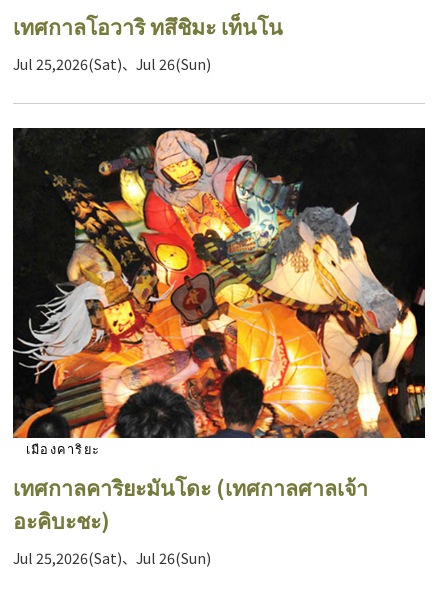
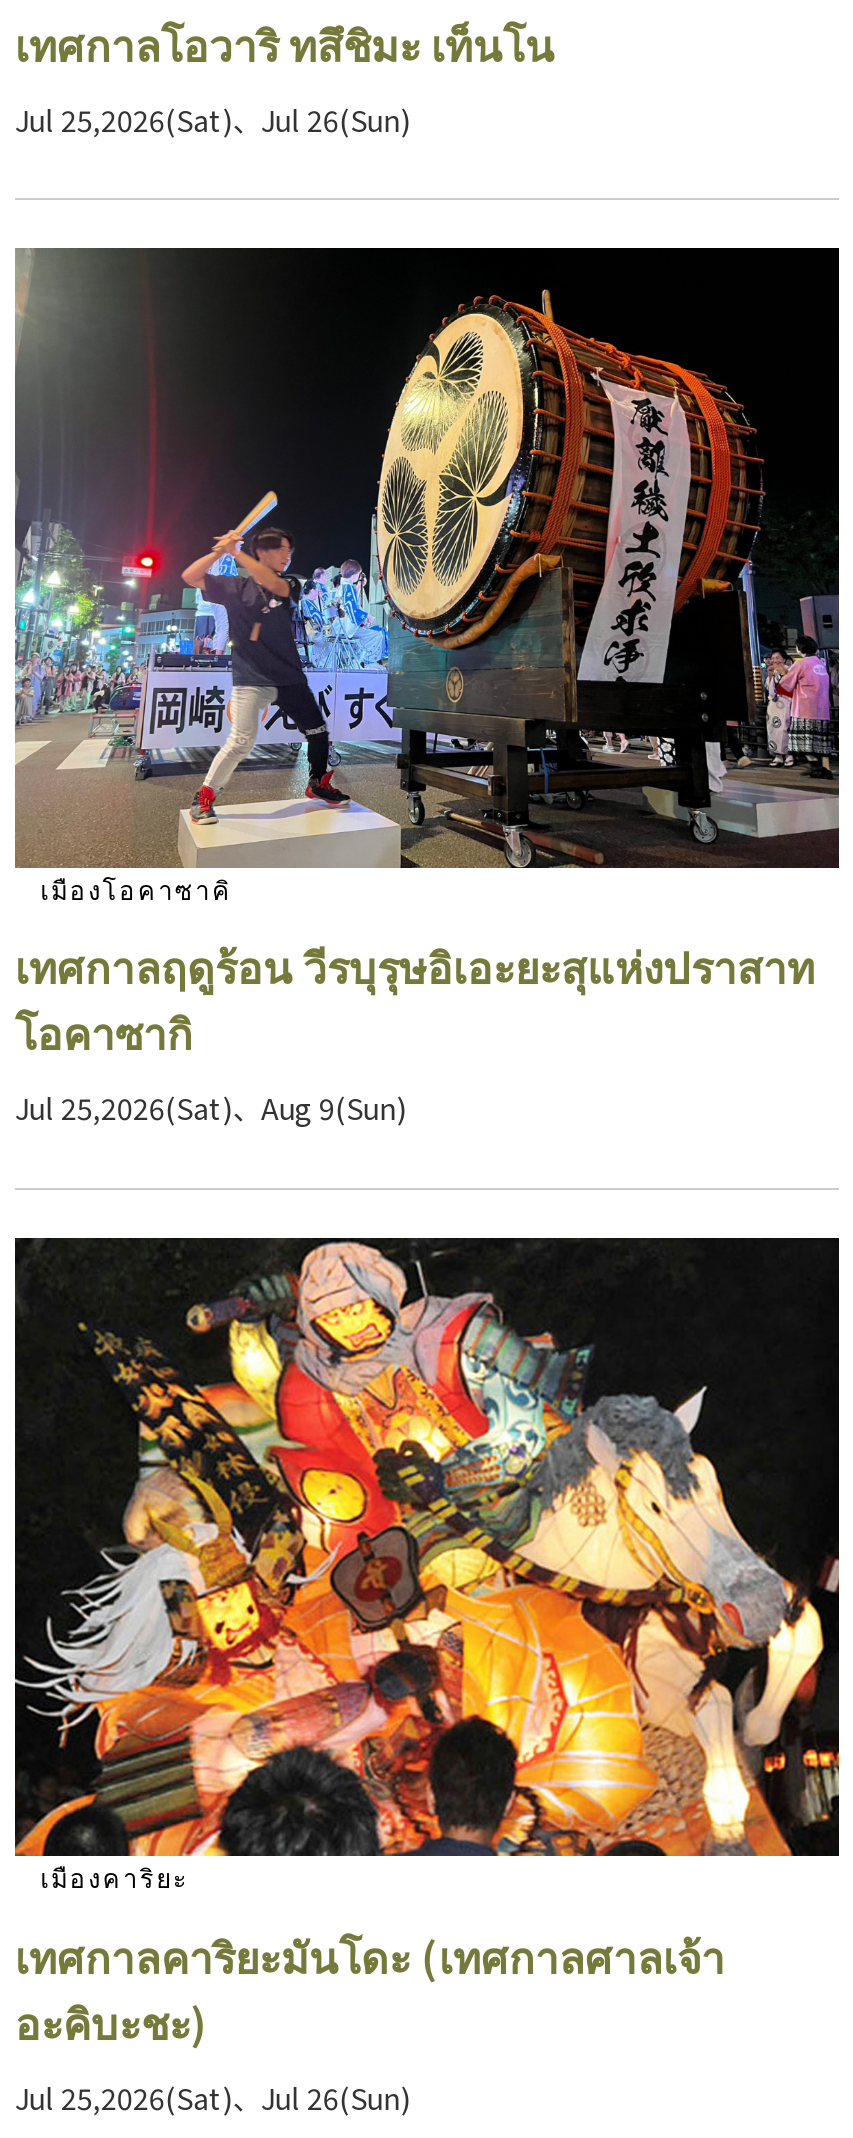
+ [image]
+ เมืองโอคาซาคิ
+ เทศกาลฤดูร้อน วีรบุรุษอิเอะยะสุแห่งปราสาท
+ โอคาซากิ
+ Jul 25,2026(Sat)、Aug 9(Sun)
